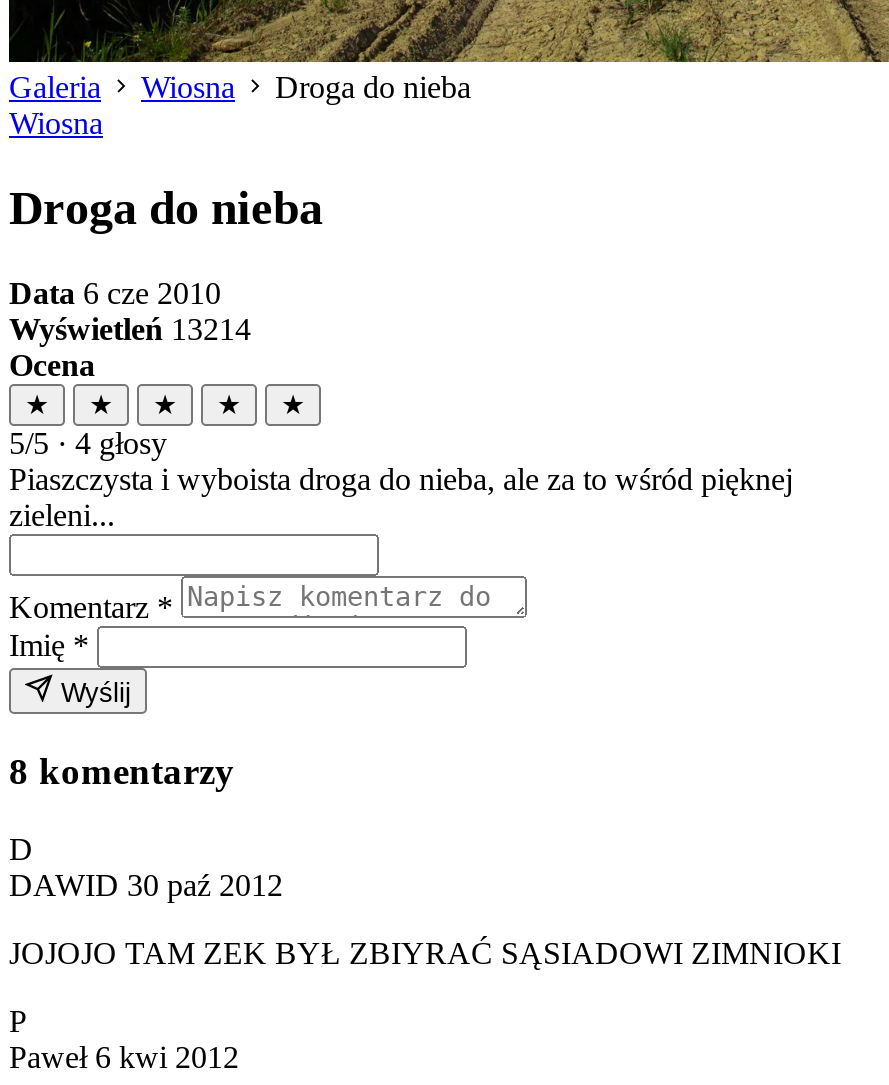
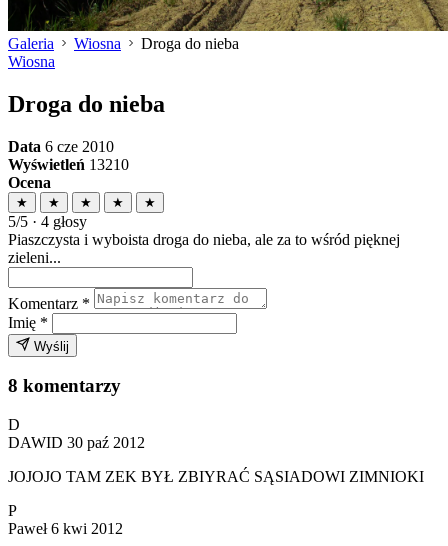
- Wyświetleń 13214
+ Wyświetleń 13210
